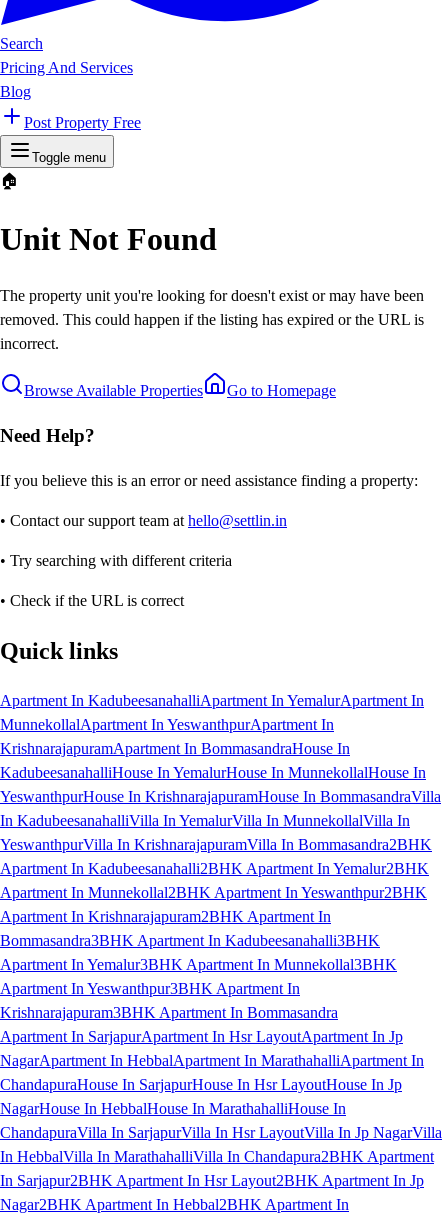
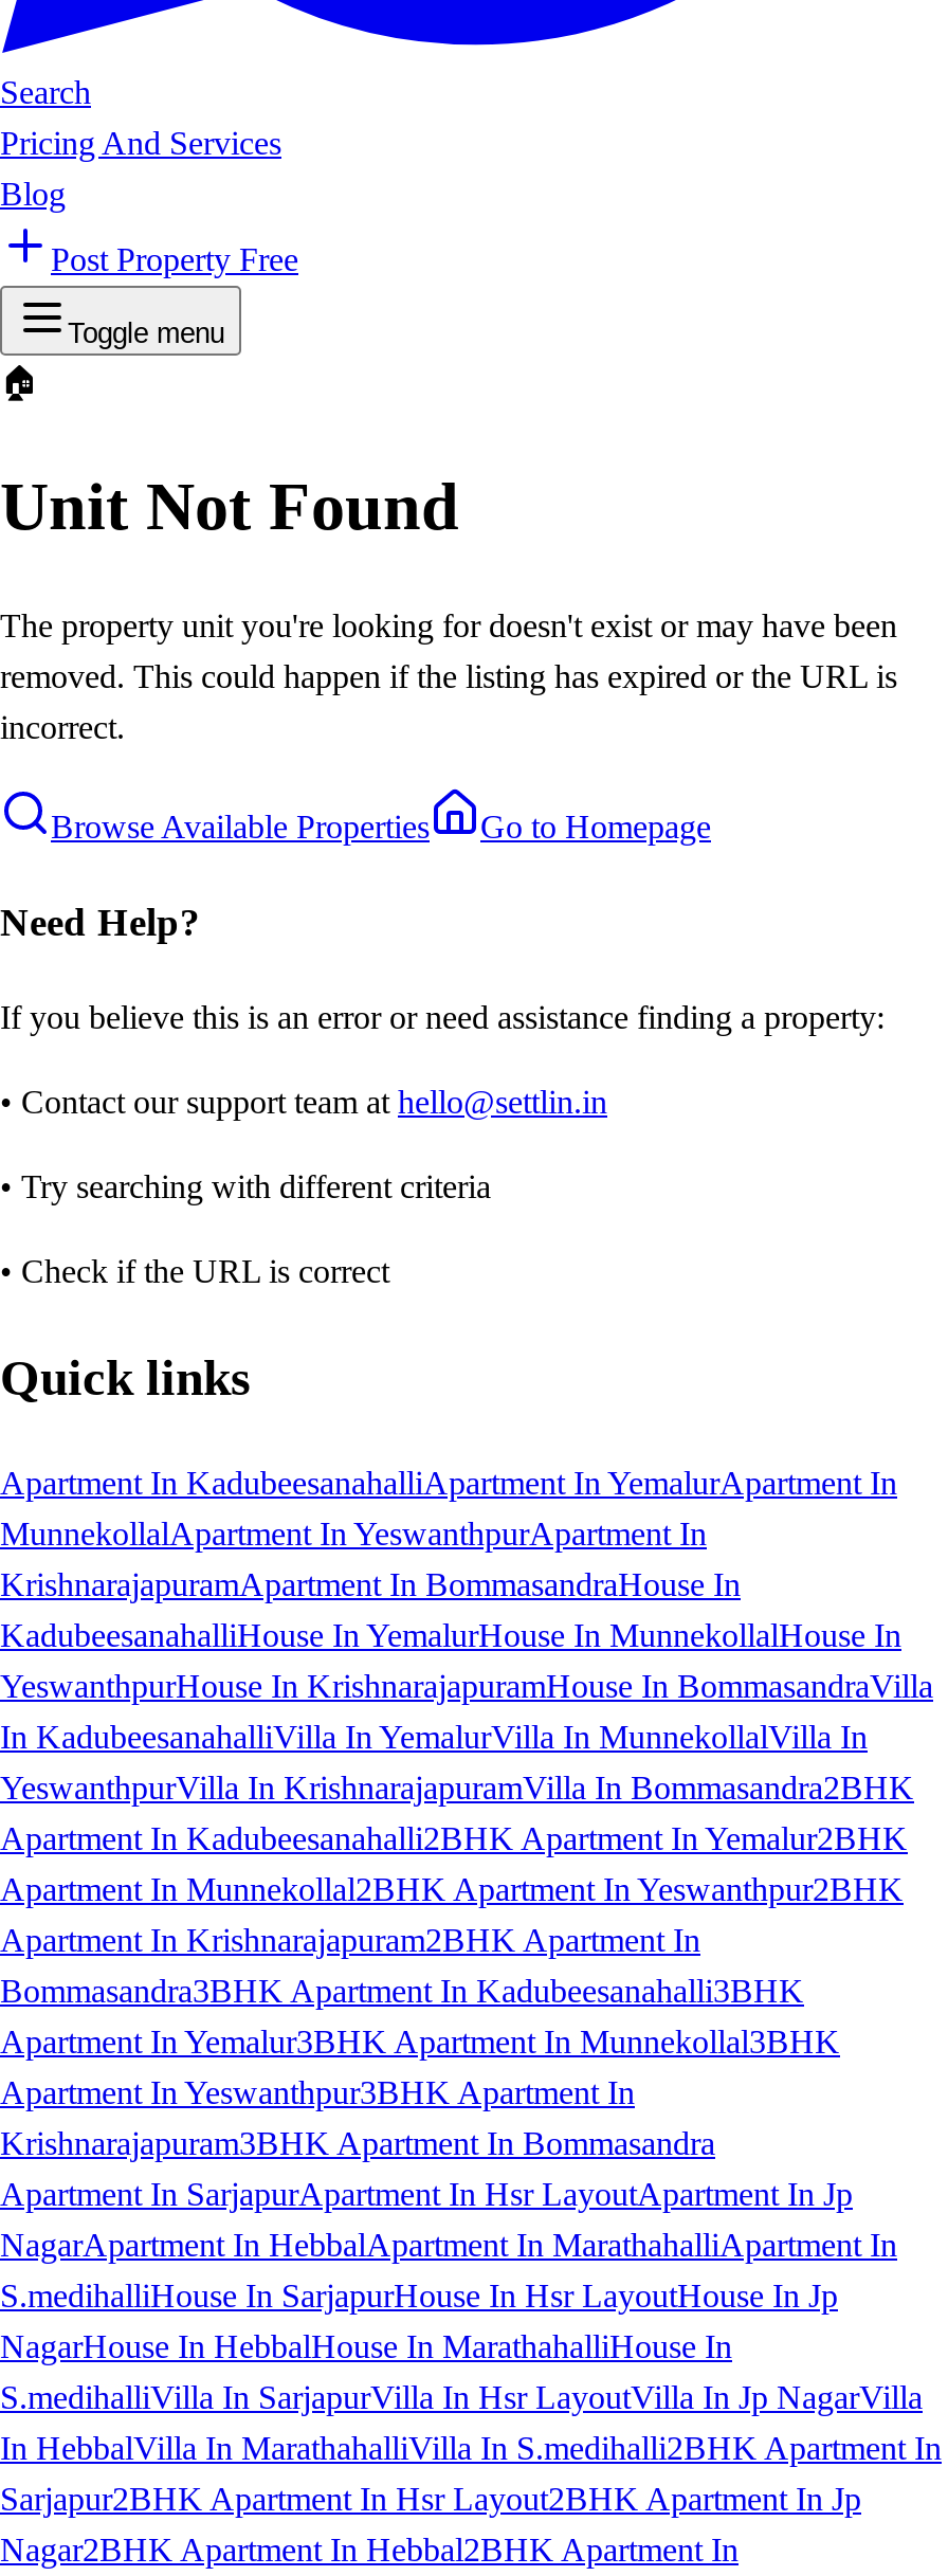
- ChandapuraHouse In SarjapurHouse In Hsr LayoutHouse In Jp
+ S.medihalliHouse In SarjapurHouse In Hsr LayoutHouse In Jp

- ChandapuraVilla In SarjapurVilla In Hsr LayoutVilla In Jp NagarVilla
- In HebbalVilla In MarathahalliVilla In Chandapura2BHK Apartment
- In Sarjapur2BHK Apartment In Hsr Layout2BHK Apartment In Jp
+ S.medihalliVilla In SarjapurVilla In Hsr LayoutVilla In Jp NagarVilla
+ In HebbalVilla In MarathahalliVilla In S.medihalli2BHK Apartment In
+ Sarjapur2BHK Apartment In Hsr Layout2BHK Apartment In Jp
